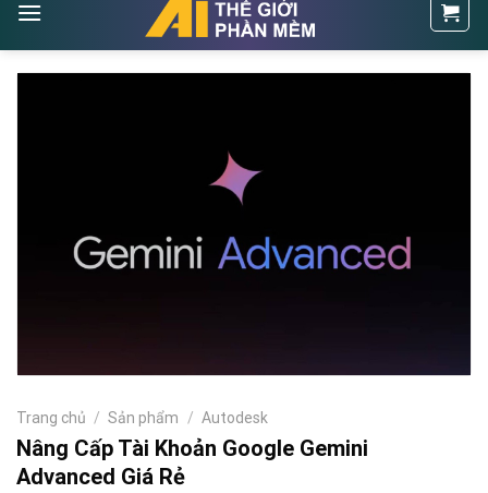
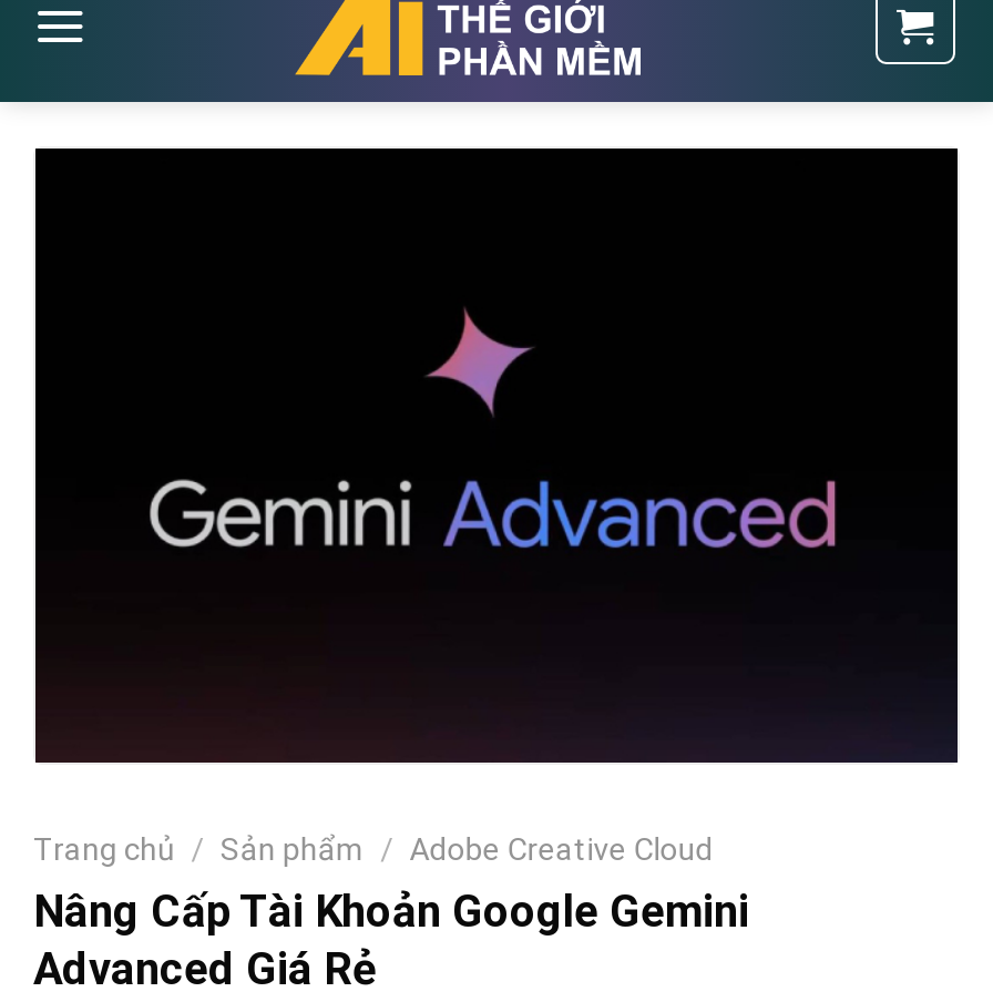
- Trang chủ / Sản phẩm / Autodesk
+ Trang chủ / Sản phẩm / Adobe Creative Cloud
